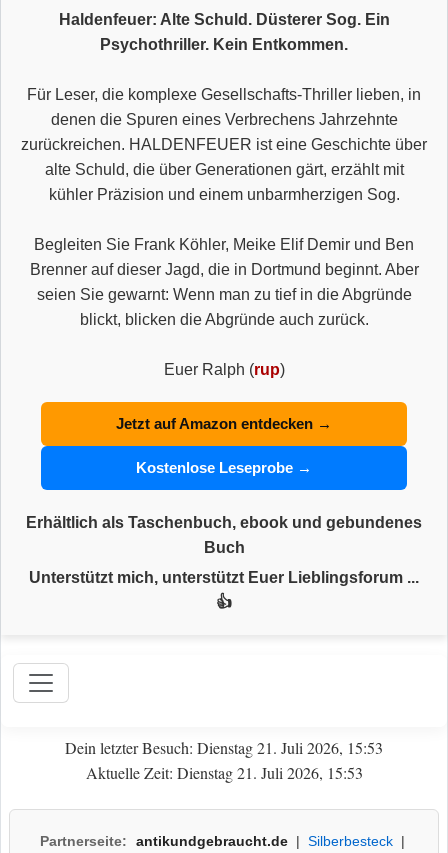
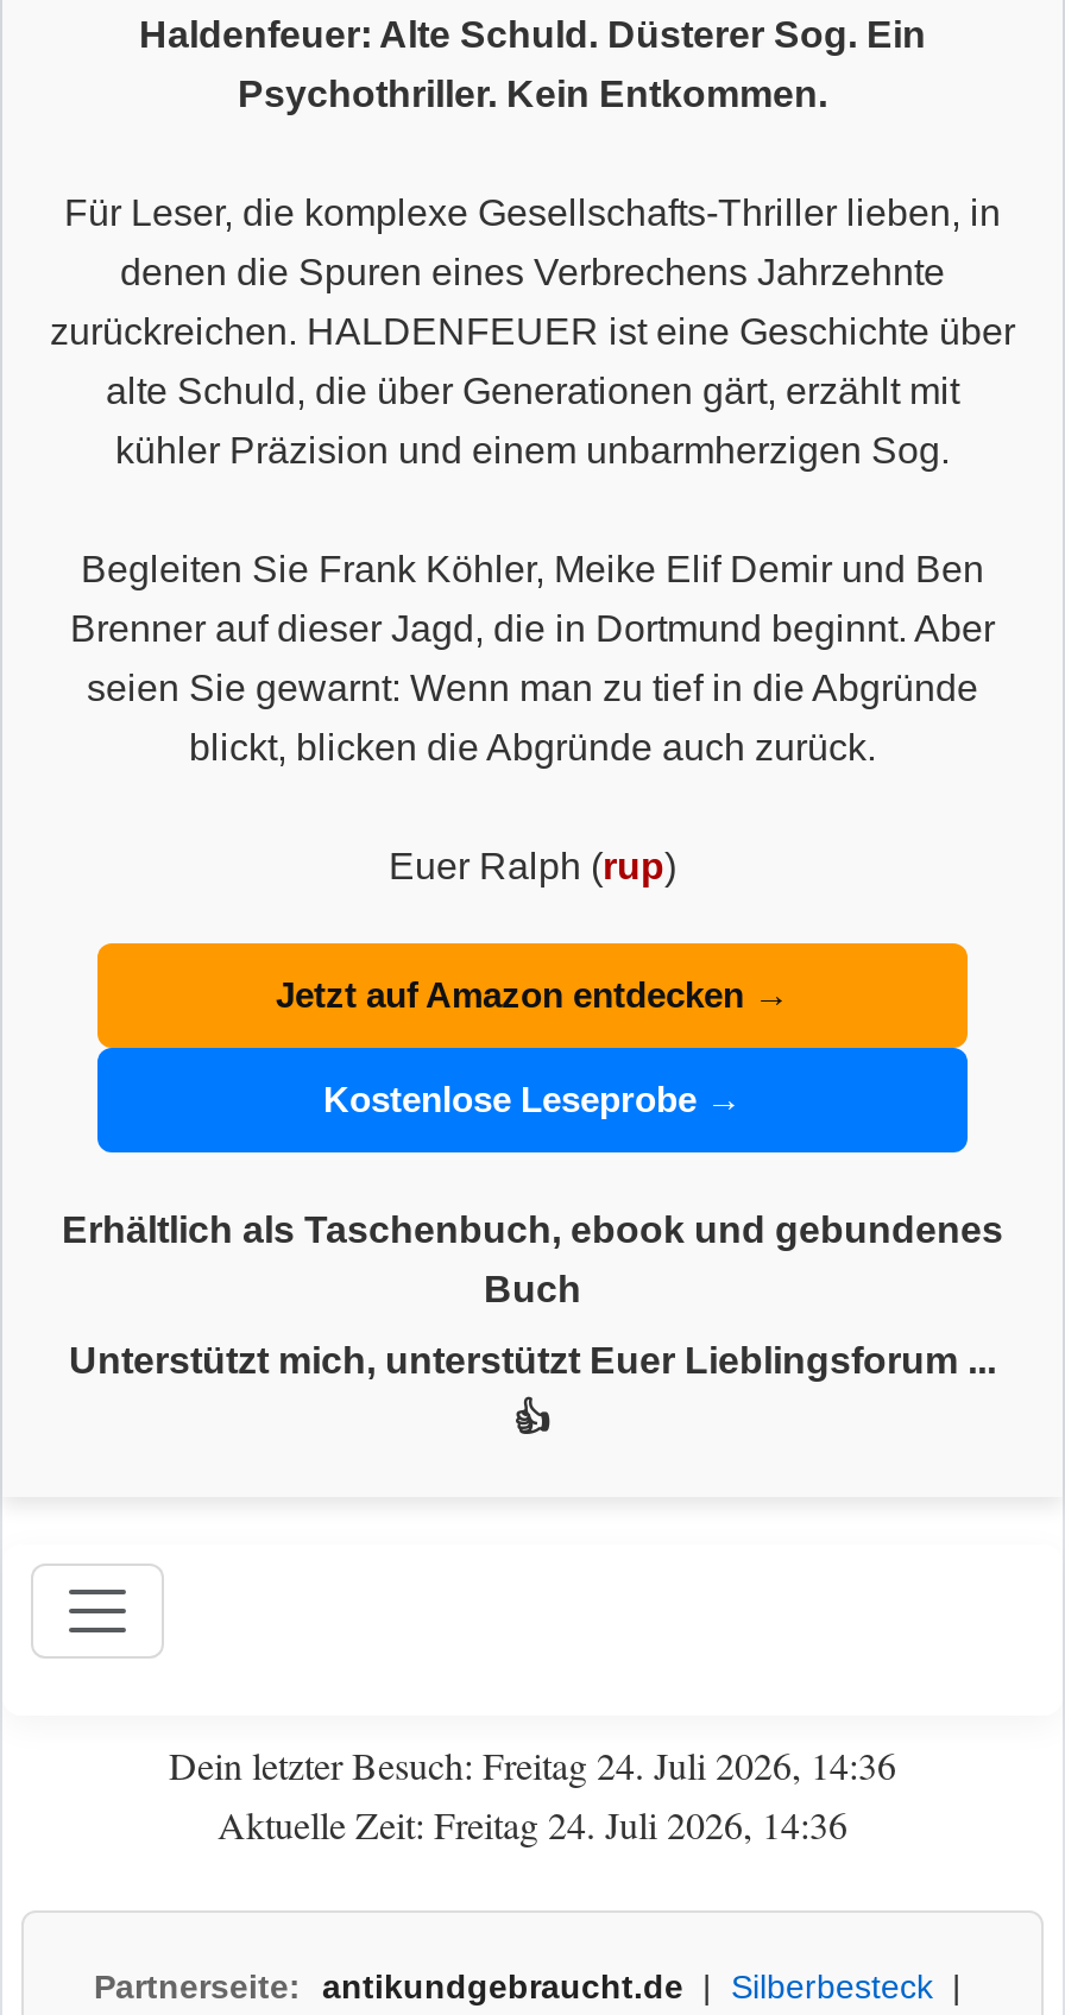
- Dein letzter Besuch: Dienstag 21. Juli 2026, 15:53
+ Dein letzter Besuch: Freitag 24. Juli 2026, 14:36

- Aktuelle Zeit: Dienstag 21. Juli 2026, 15:53
+ Aktuelle Zeit: Freitag 24. Juli 2026, 14:36
